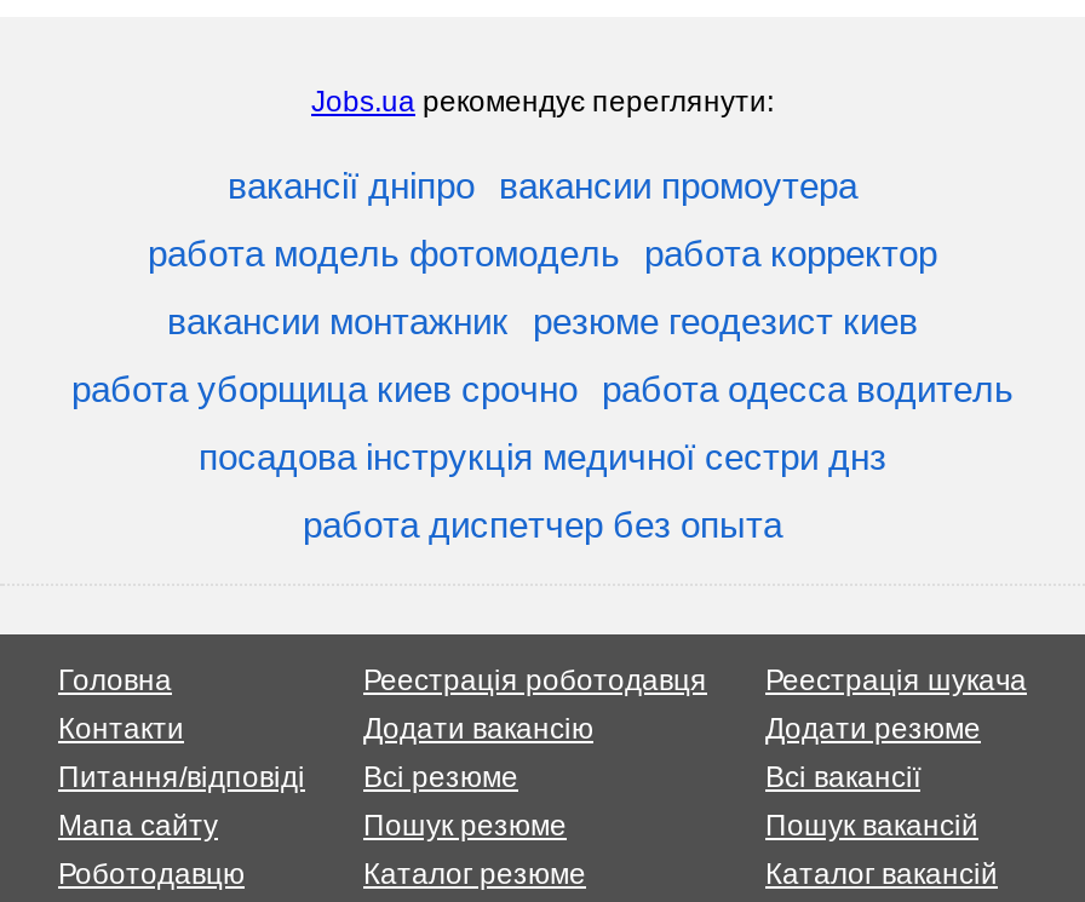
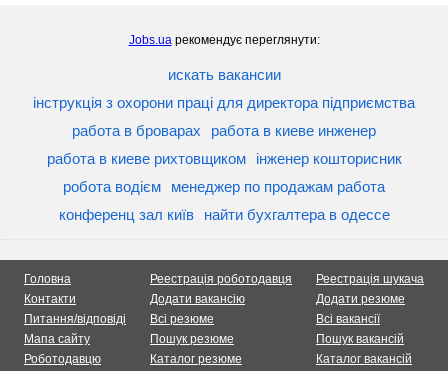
- вакансії дніпро вакансии промоутера
+ искать вакансии

- работа модель фотомодель работа корректор
+ інструкція з охорони праці для директора підприємства

- вакансии монтажник резюме геодезист киев
+ работа в броварах работа в киеве инженер

- работа уборщица киев срочно работа одесса водитель
+ работа в киеве рихтовщиком інженер кошторисник

- посадова інструкція медичної сестри днз
+ робота водієм менеджер по продажам работа

- работа диспетчер без опыта
+ конференц зал київ найти бухгалтера в одессе
